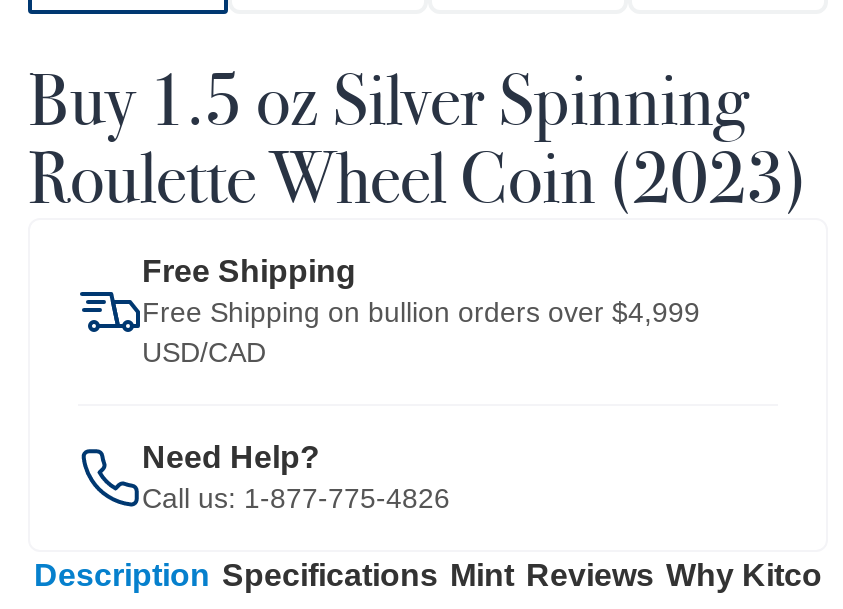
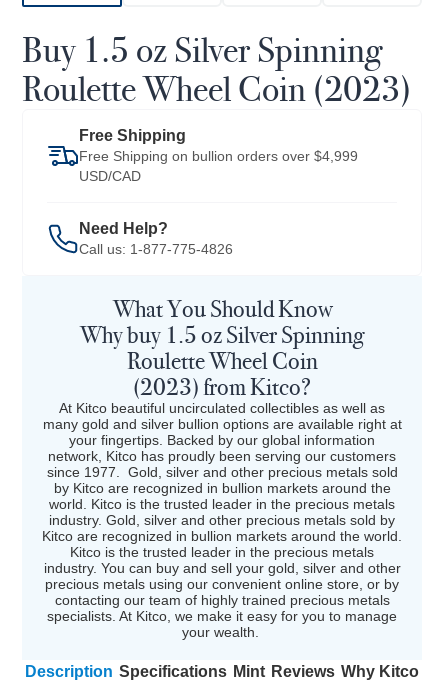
+ What You Should Know
+ Why buy 1.5 oz Silver Spinning
+ Roulette Wheel Coin
+ (2023) from Kitco?
+ At Kitco beautiful uncirculated collectibles as well as
+ many gold and silver bullion options are available right at
+ your fingertips. Backed by our global information
+ network, Kitco has proudly been serving our customers
+ since 1977. Gold, silver and other precious metals sold
+ by Kitco are recognized in bullion markets around the
+ world. Kitco is the trusted leader in the precious metals
+ industry. Gold, silver and other precious metals sold by
+ Kitco are recognized in bullion markets around the world.
+ Kitco is the trusted leader in the precious metals
+ industry. You can buy and sell your gold, silver and other
+ precious metals using our convenient online store, or by
+ contacting our team of highly trained precious metals
+ specialists. At Kitco, we make it easy for you to manage
+ your wealth.
